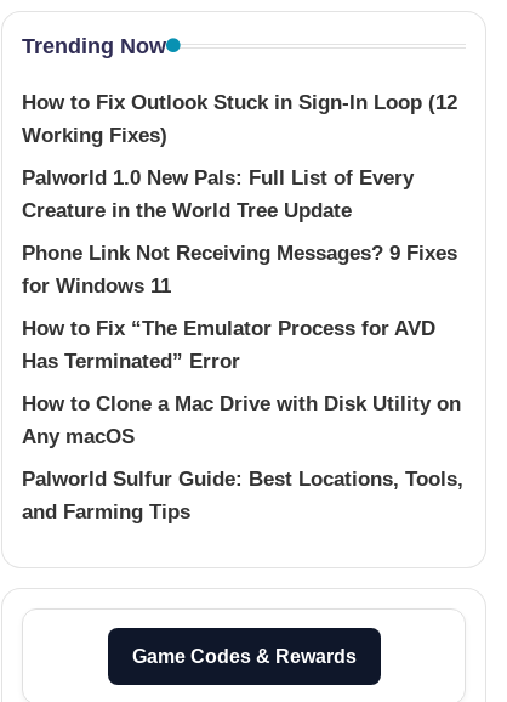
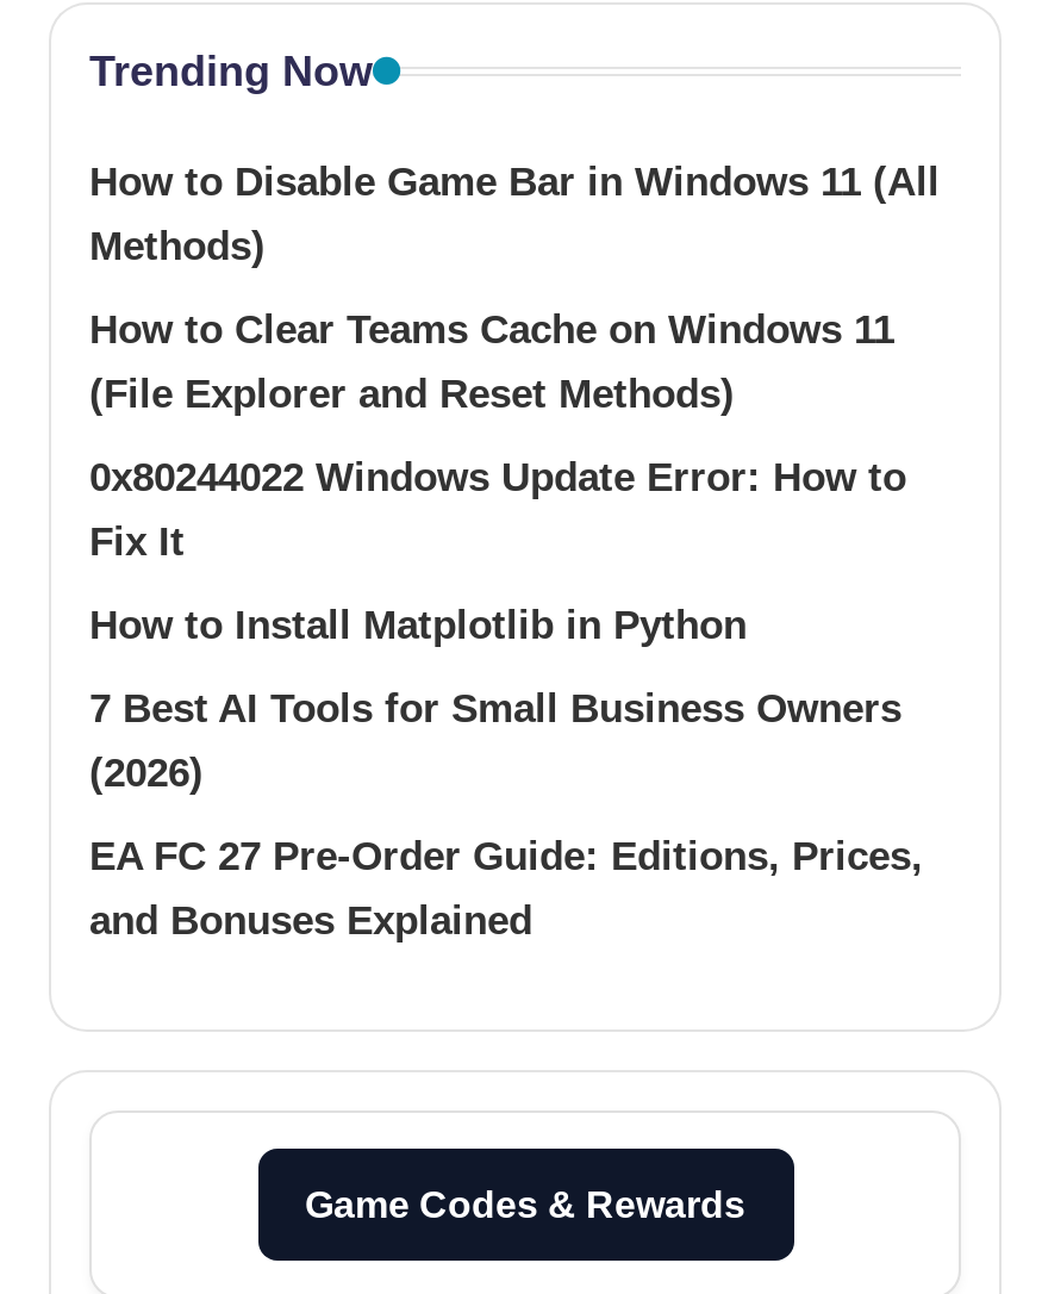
- How to Fix Outlook Stuck in Sign-In Loop (12
- Working Fixes)
+ How to Disable Game Bar in Windows 11 (All
+ Methods)

- Palworld 1.0 New Pals: Full List of Every
- Creature in the World Tree Update
+ How to Clear Teams Cache on Windows 11
+ (File Explorer and Reset Methods)

- Phone Link Not Receiving Messages? 9 Fixes
- for Windows 11
+ 0x80244022 Windows Update Error: How to
+ Fix It

- How to Fix “The Emulator Process for AVD
- Has Terminated” Error
+ How to Install Matplotlib in Python

- How to Clone a Mac Drive with Disk Utility on
- Any macOS
+ 7 Best AI Tools for Small Business Owners
+ (2026)

- Palworld Sulfur Guide: Best Locations, Tools,
- and Farming Tips
+ EA FC 27 Pre-Order Guide: Editions, Prices,
+ and Bonuses Explained
